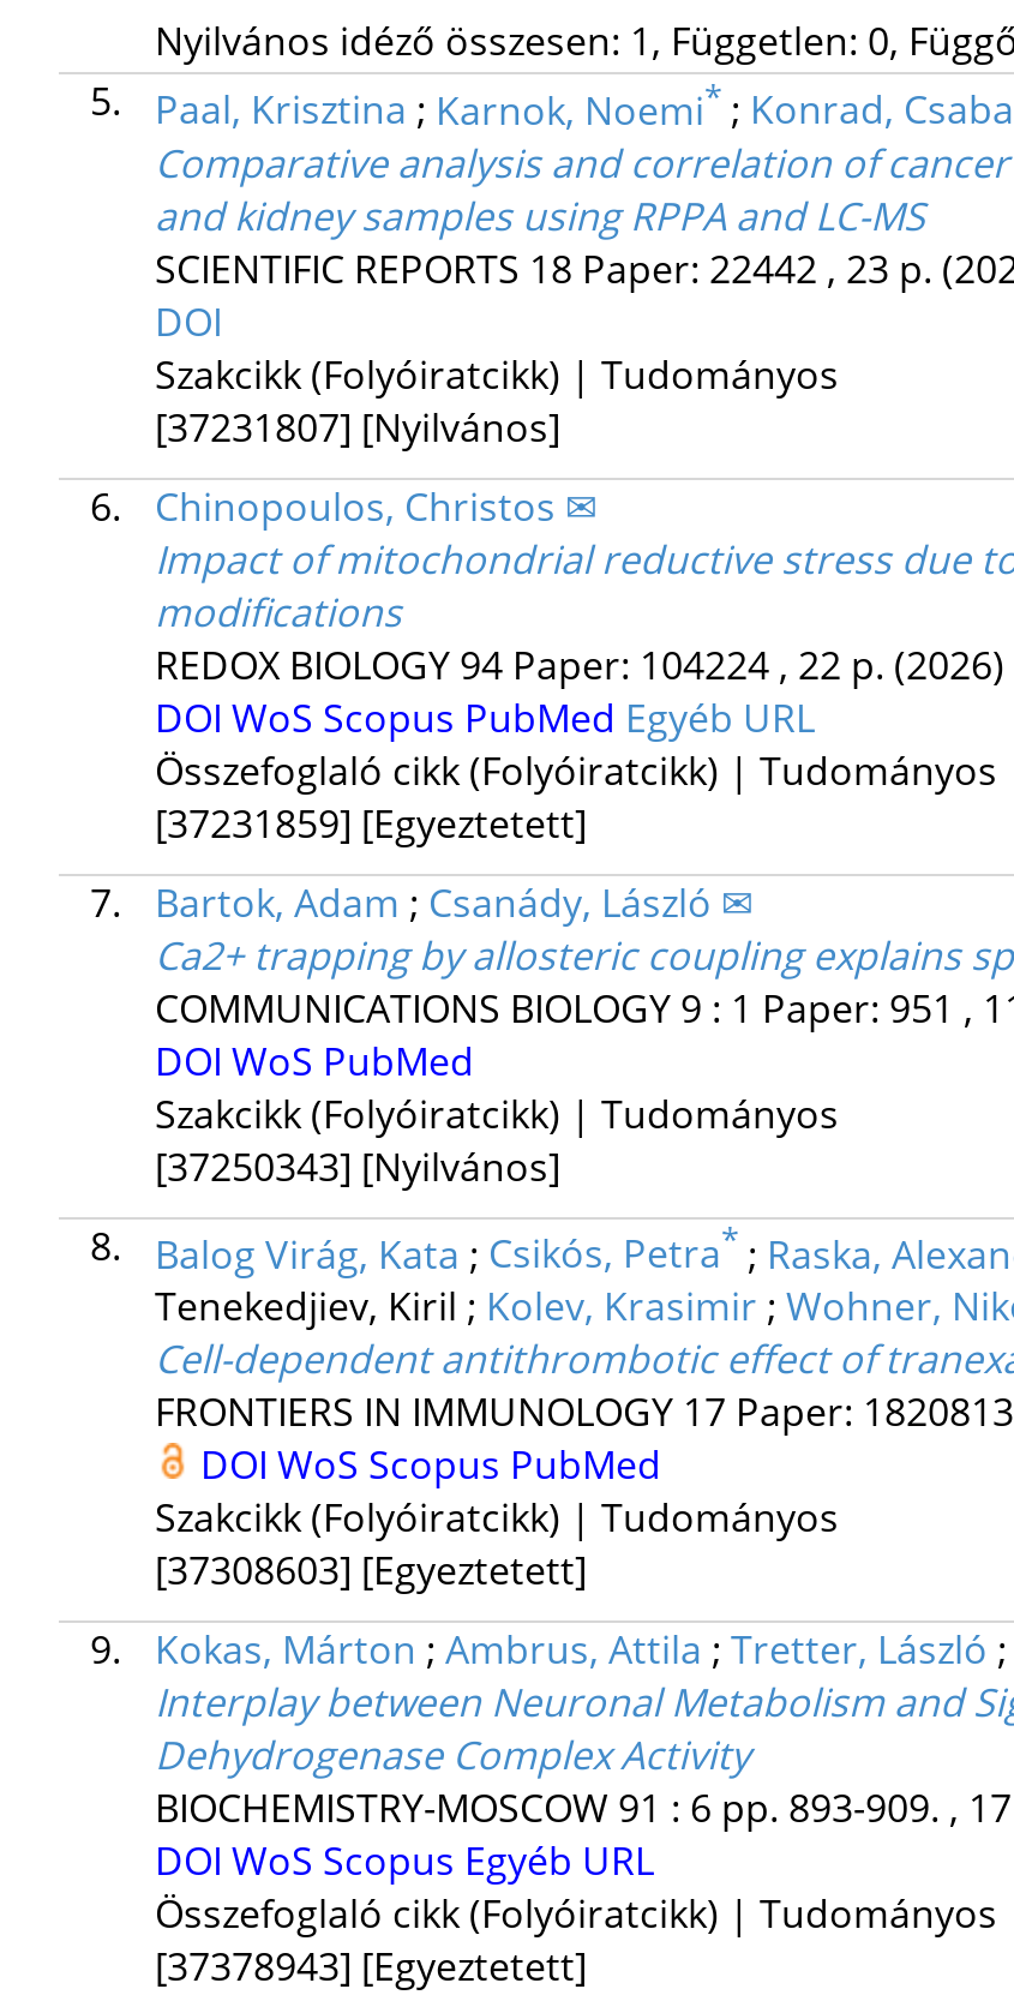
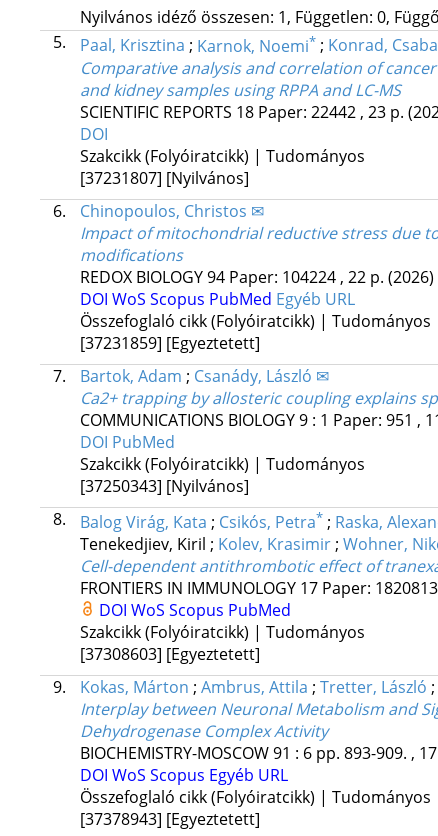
- DOI WoS PubMed
+ DOI PubMed
